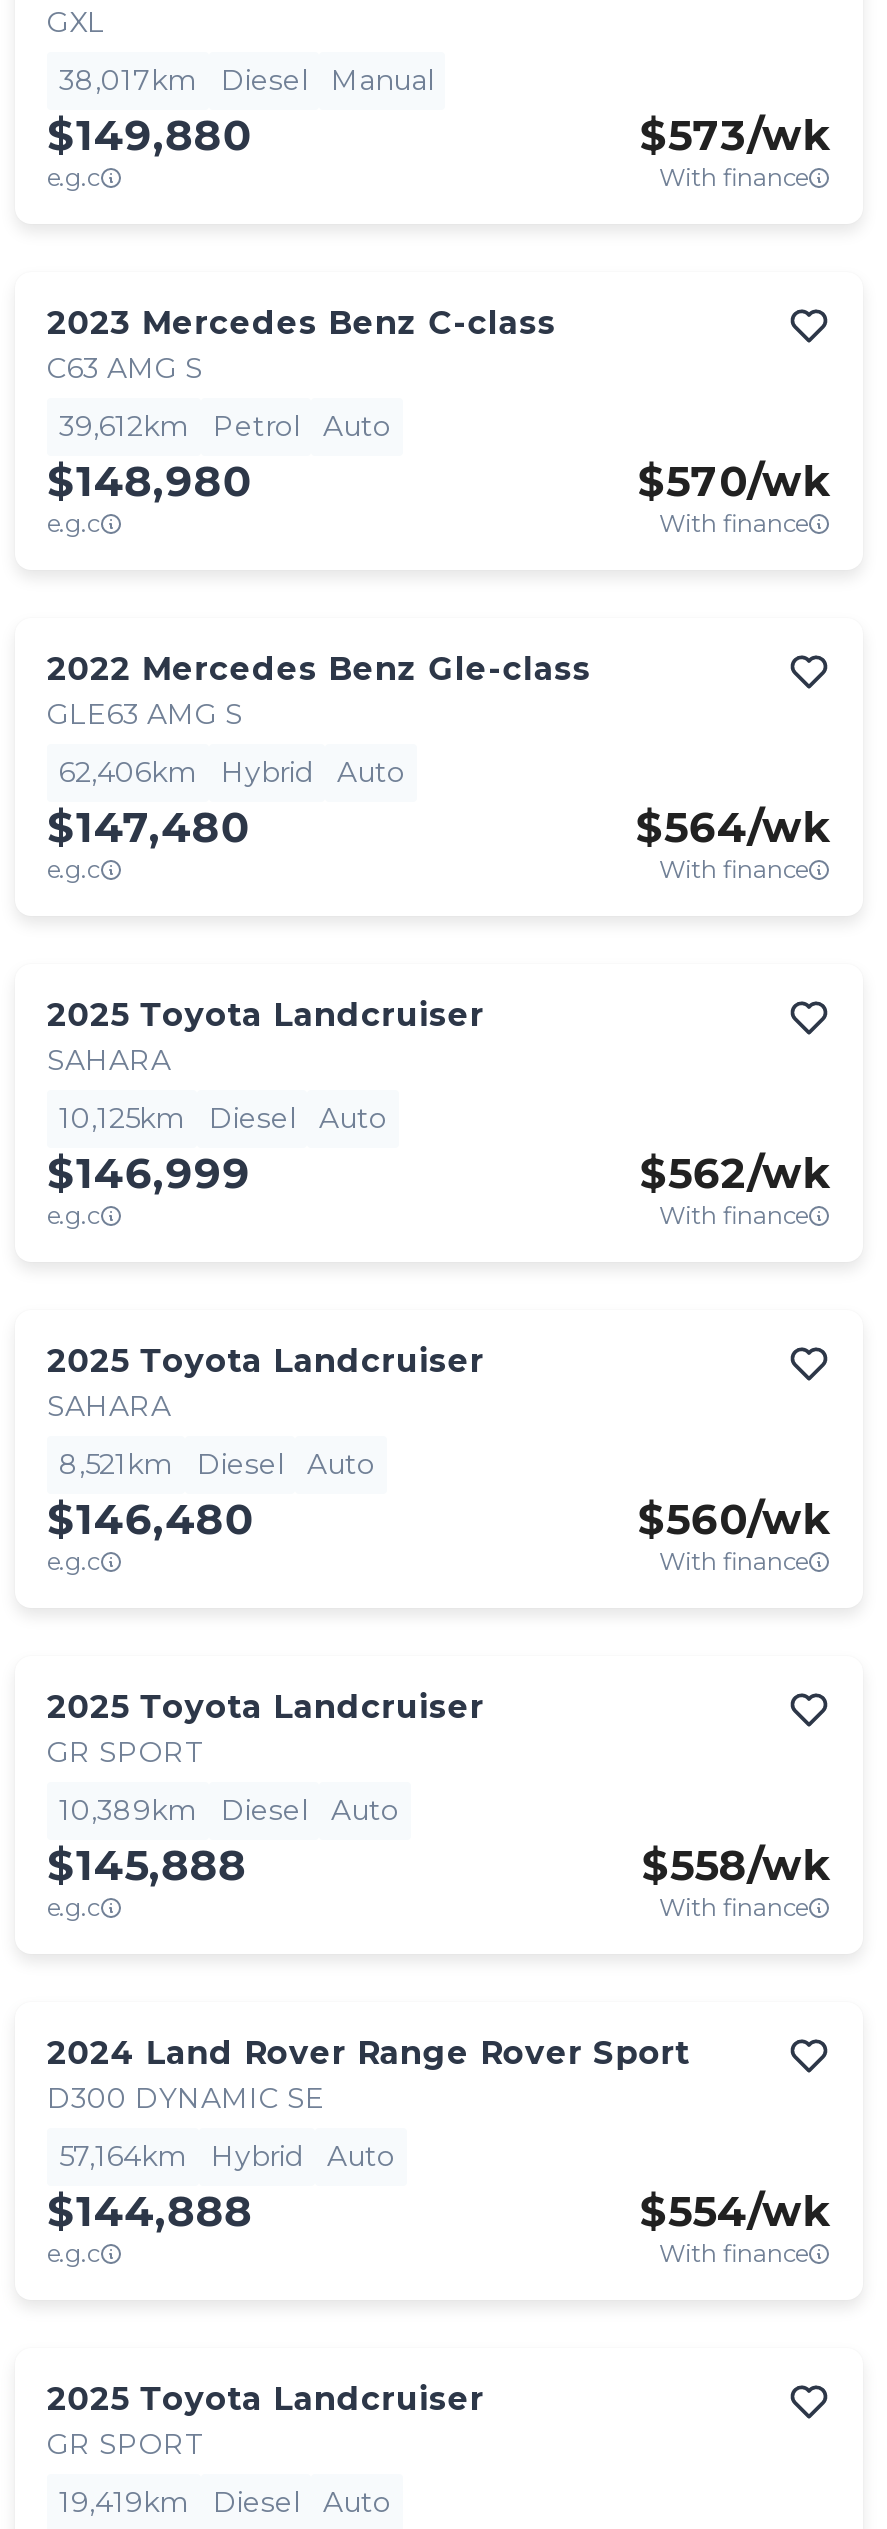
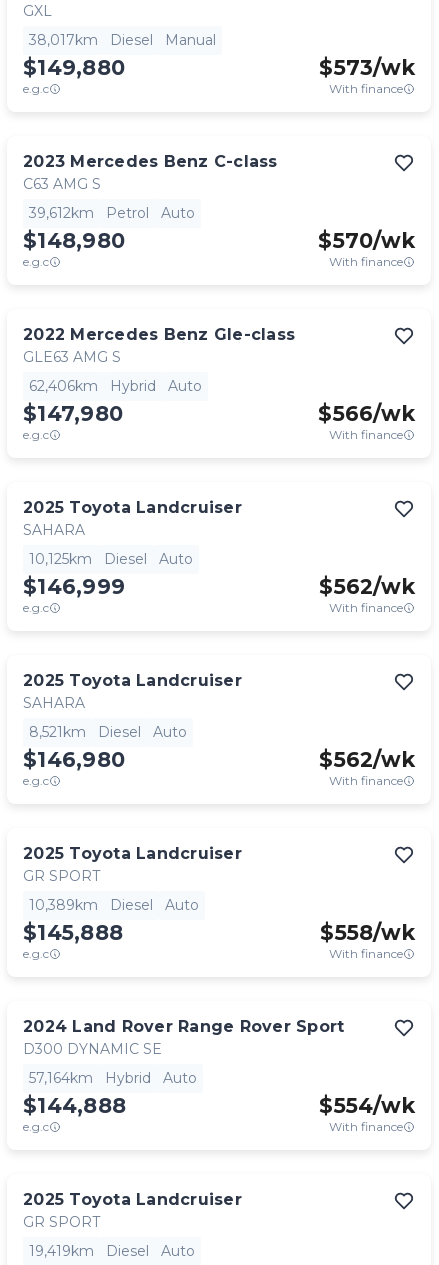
- $147,480
+ $147,980

- $564/wk
+ $566/wk

- $146,480
+ $146,980

- $560/wk
+ $562/wk
